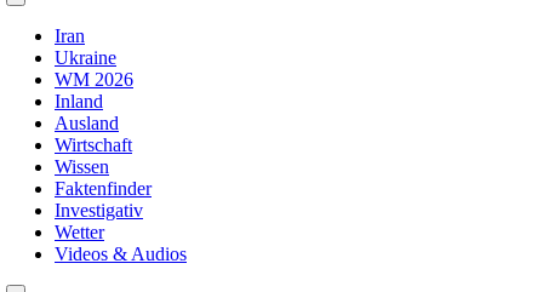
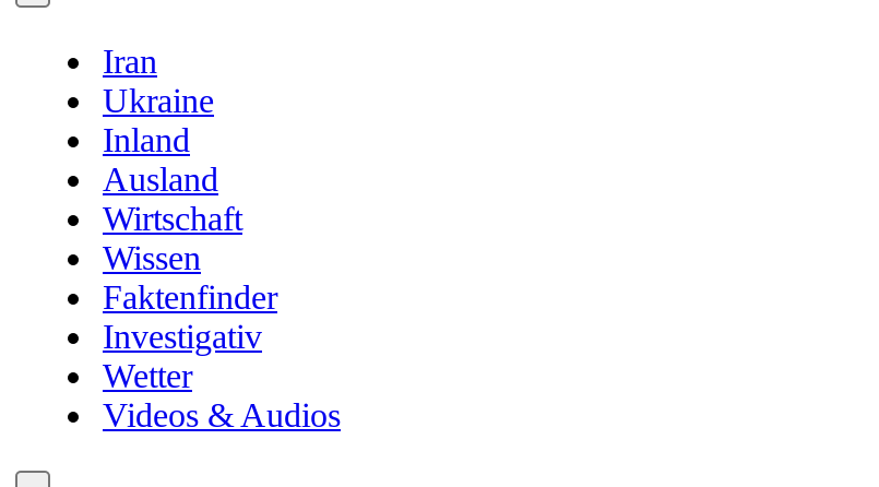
- WM 2026
